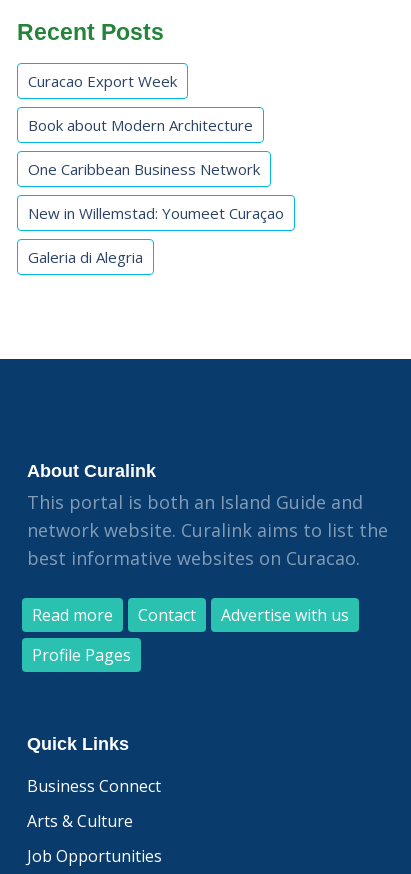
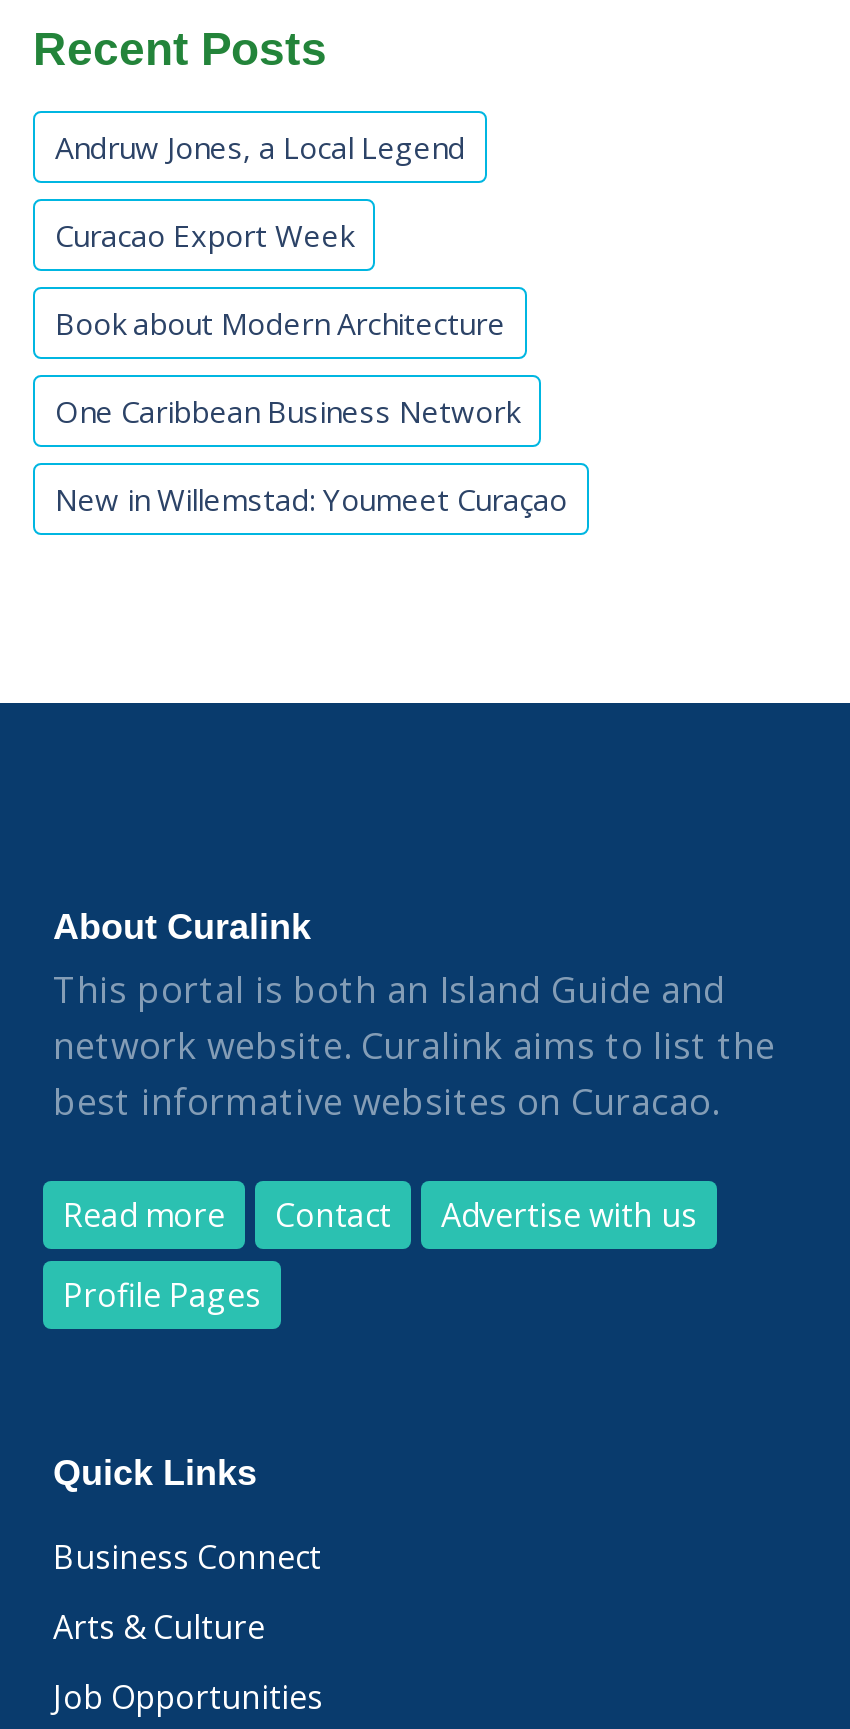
+ Andruw Jones, a Local Legend

moved down: Curacao Export Week | Book about Modern Architecture | One Caribbean Business Network | New in Willemstad: Youmeet Curaçao

- Galeria di Alegria
